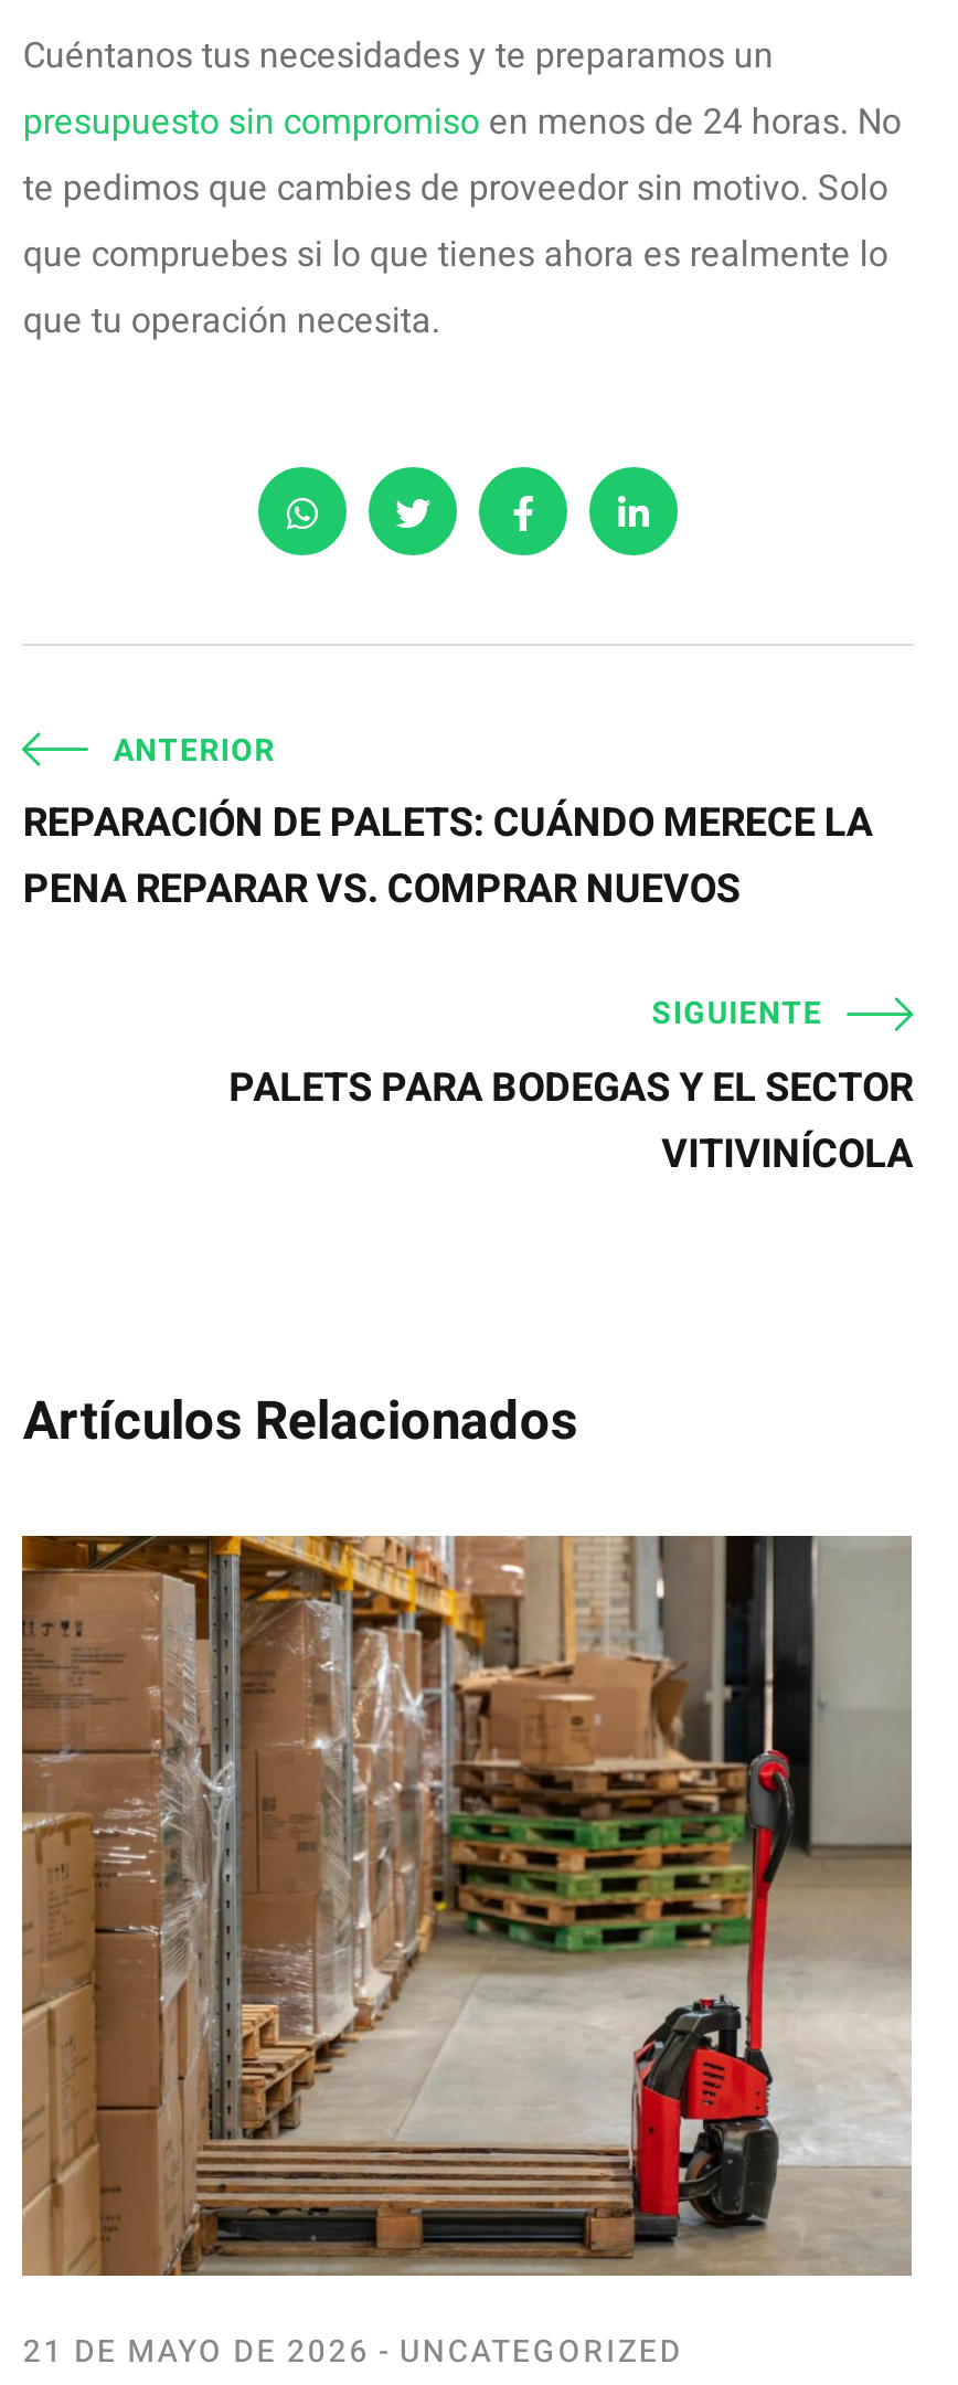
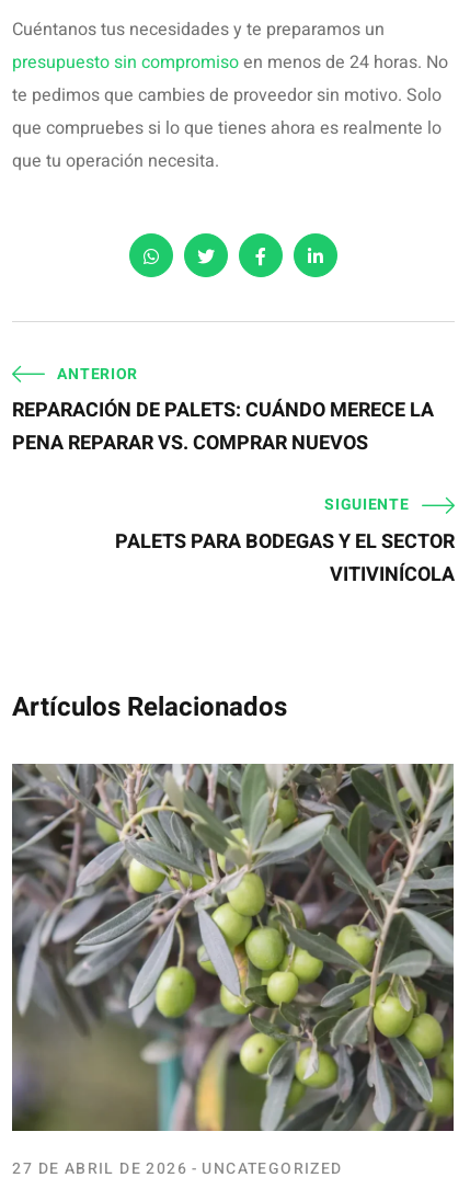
- [image]
- 21 DE MAYO DE 2026 UNCATEGORIZED
+ [image]
+ 27 DE ABRIL DE 2026 UNCATEGORIZED
